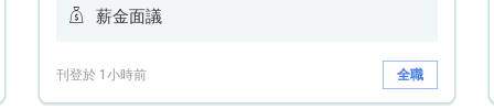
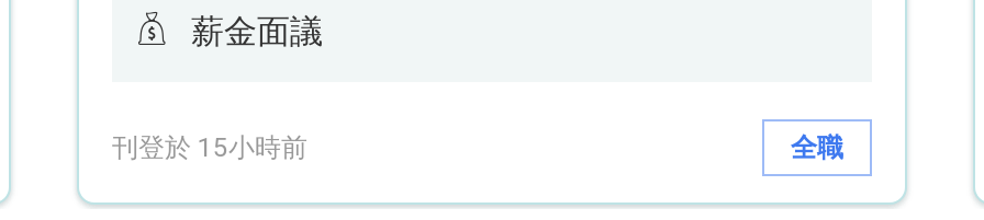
- 刊登於 1小時前
+ 刊登於 15小時前
